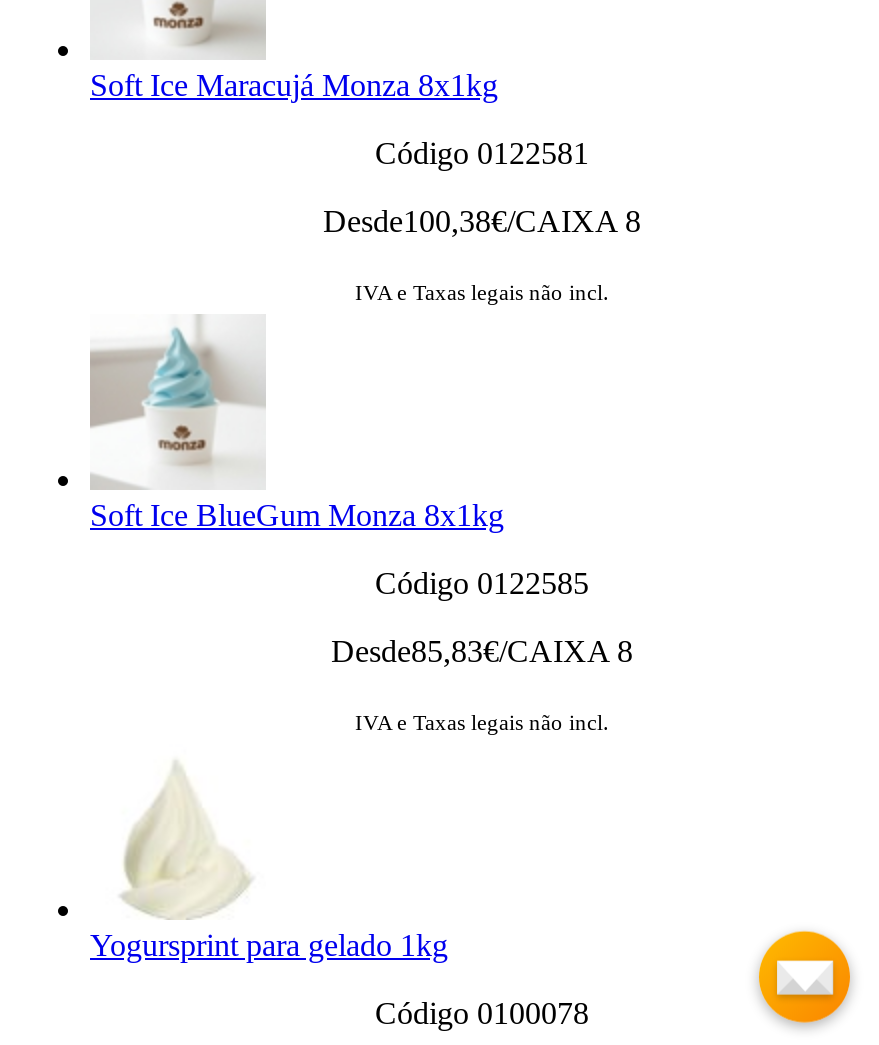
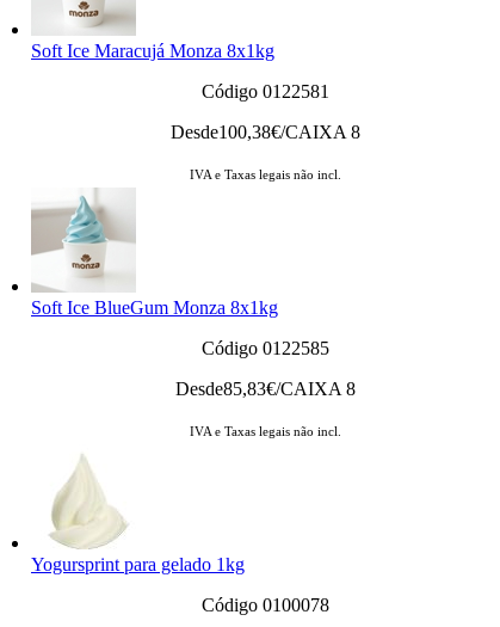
- [image]
